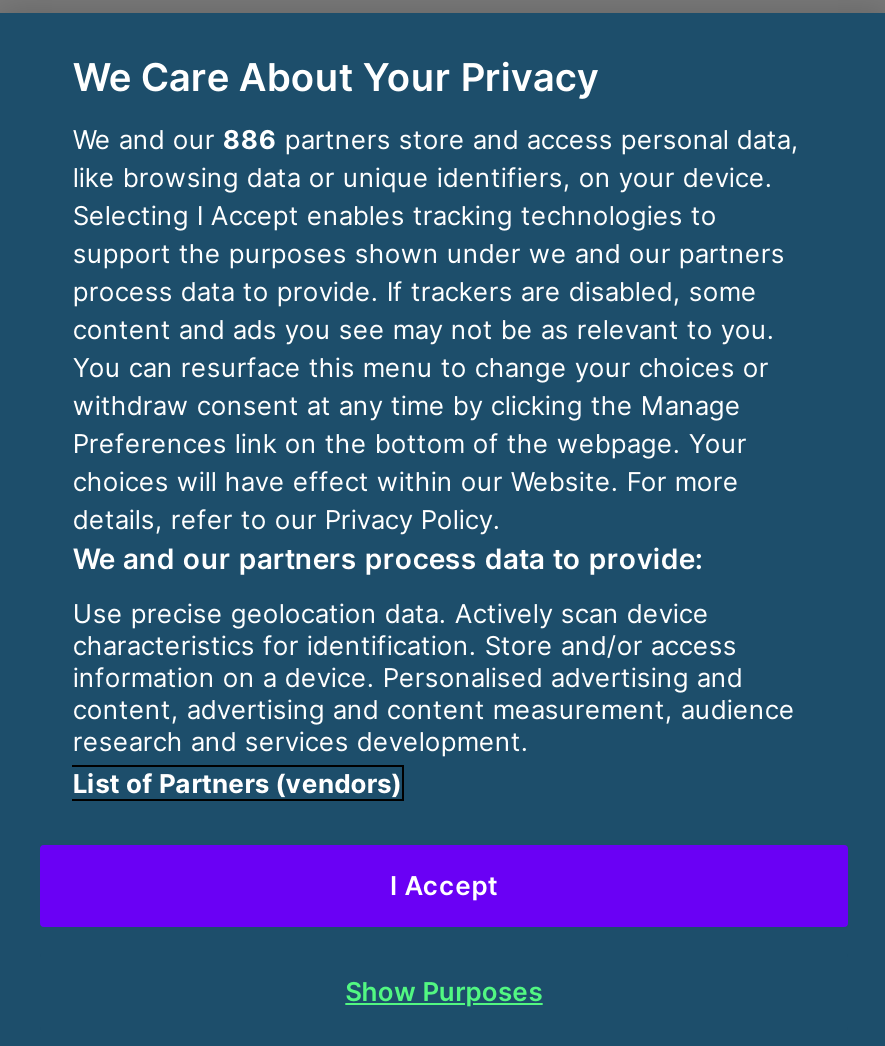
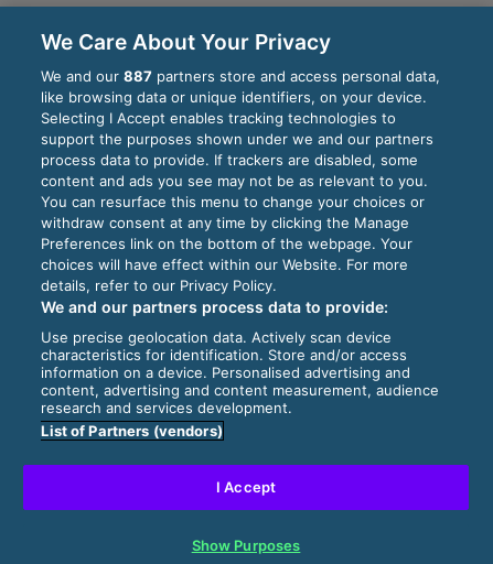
- We and our 886 partners store and access personal data,
+ We and our 887 partners store and access personal data,
